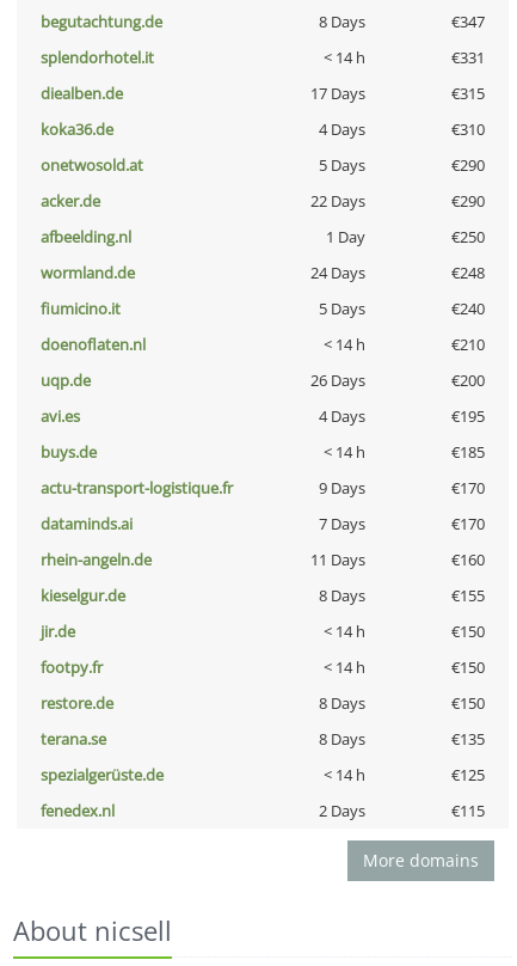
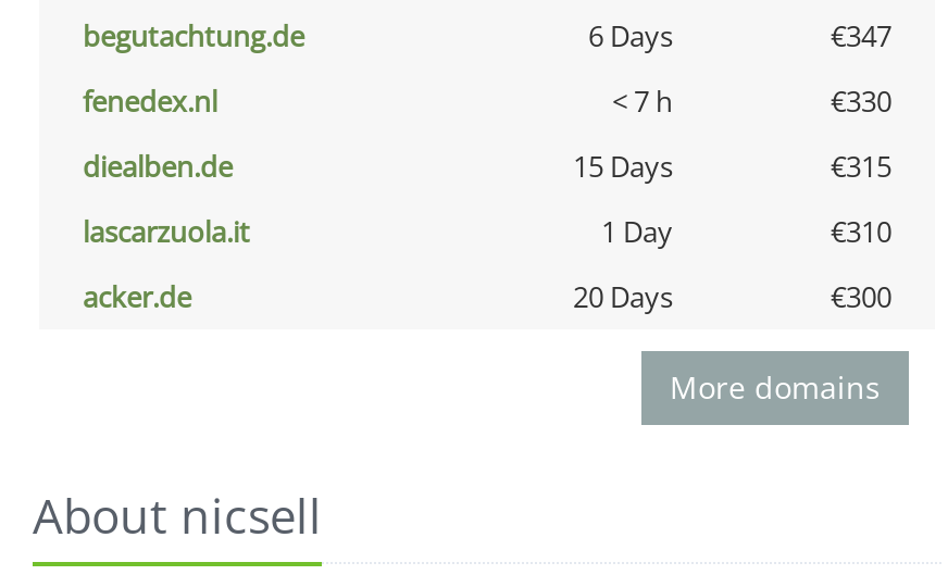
- 8 Days
+ 6 Days

- splendorhotel.it
- < 14 h
- €331
+ fenedex.nl
+ < 7 h
+ €330

- 17 Days
+ 15 Days

- koka36.de
- 4 Days
+ lascarzuola.it
+ 1 Day

- onetwosold.at
- 5 Days
- €290

- 22 Days
- €290
- afbeelding.nl
- 1 Day
- €250
- wormland.de
- 24 Days
- €248
- fiumicino.it
- 5 Days
- €240
- doenoflaten.nl
- < 14 h
- €210
- uqp.de
- 26 Days
- €200
- avi.es
- 4 Days
- €195
- buys.de
- < 14 h
- €185
- actu-transport-logistique.fr
- 9 Days
- €170
- dataminds.ai
- 7 Days
- €170
- rhein-angeln.de
- 11 Days
- €160
- kieselgur.de
- 8 Days
- €155
- jir.de
- < 14 h
- €150
- footpy.fr
- < 14 h
- €150
- restore.de
- 8 Days
- €150
- terana.se
- 8 Days
- €135
- spezialgerüste.de
- < 14 h
- €125
- fenedex.nl
- 2 Days
- €115
+ 20 Days
+ €300
